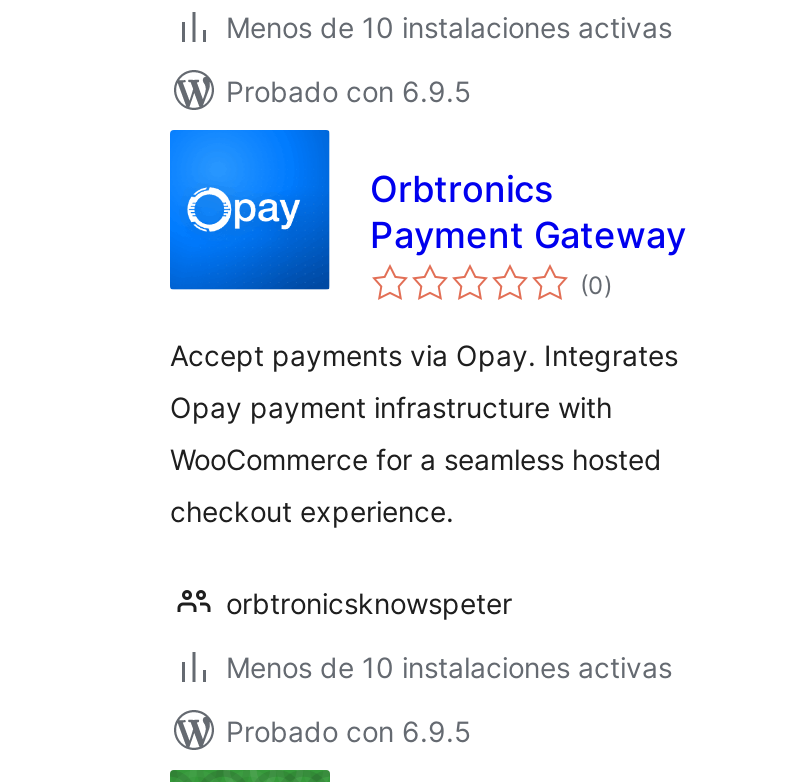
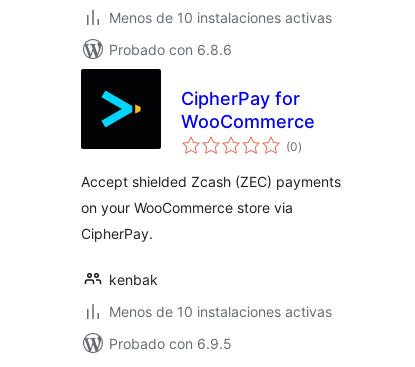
- Probado con 6.9.5
+ Probado con 6.8.6

- [image]
- Orbtronics
- Payment Gateway
+ [image]
+ CipherPay for
+ WooCommerce

- Accept payments via Opay. Integrates
- Opay payment infrastructure with
- WooCommerce for a seamless hosted
- checkout experience.
- orbtronicsknowspeter
+ Accept shielded Zcash (ZEC) payments
+ on your WooCommerce store via
+ CipherPay.
+ kenbak
